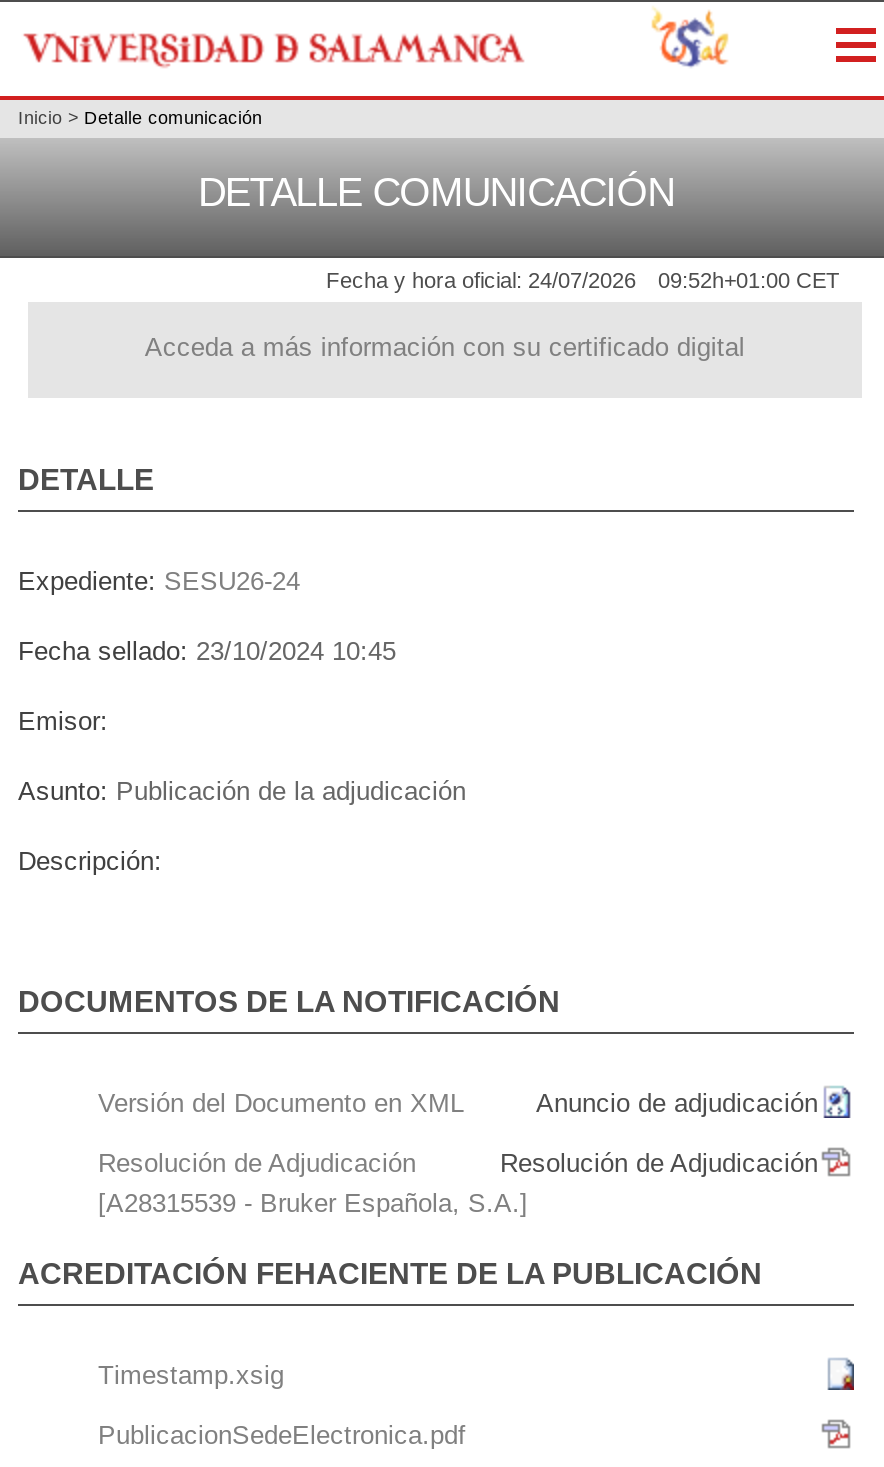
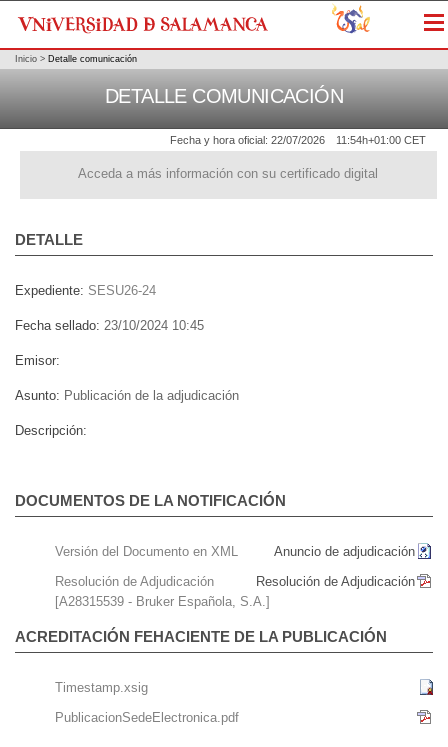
- Fecha y hora oficial: 24/07/2026
+ Fecha y hora oficial: 22/07/2026

- 09:52h+01:00 CET
+ 11:54h+01:00 CET
